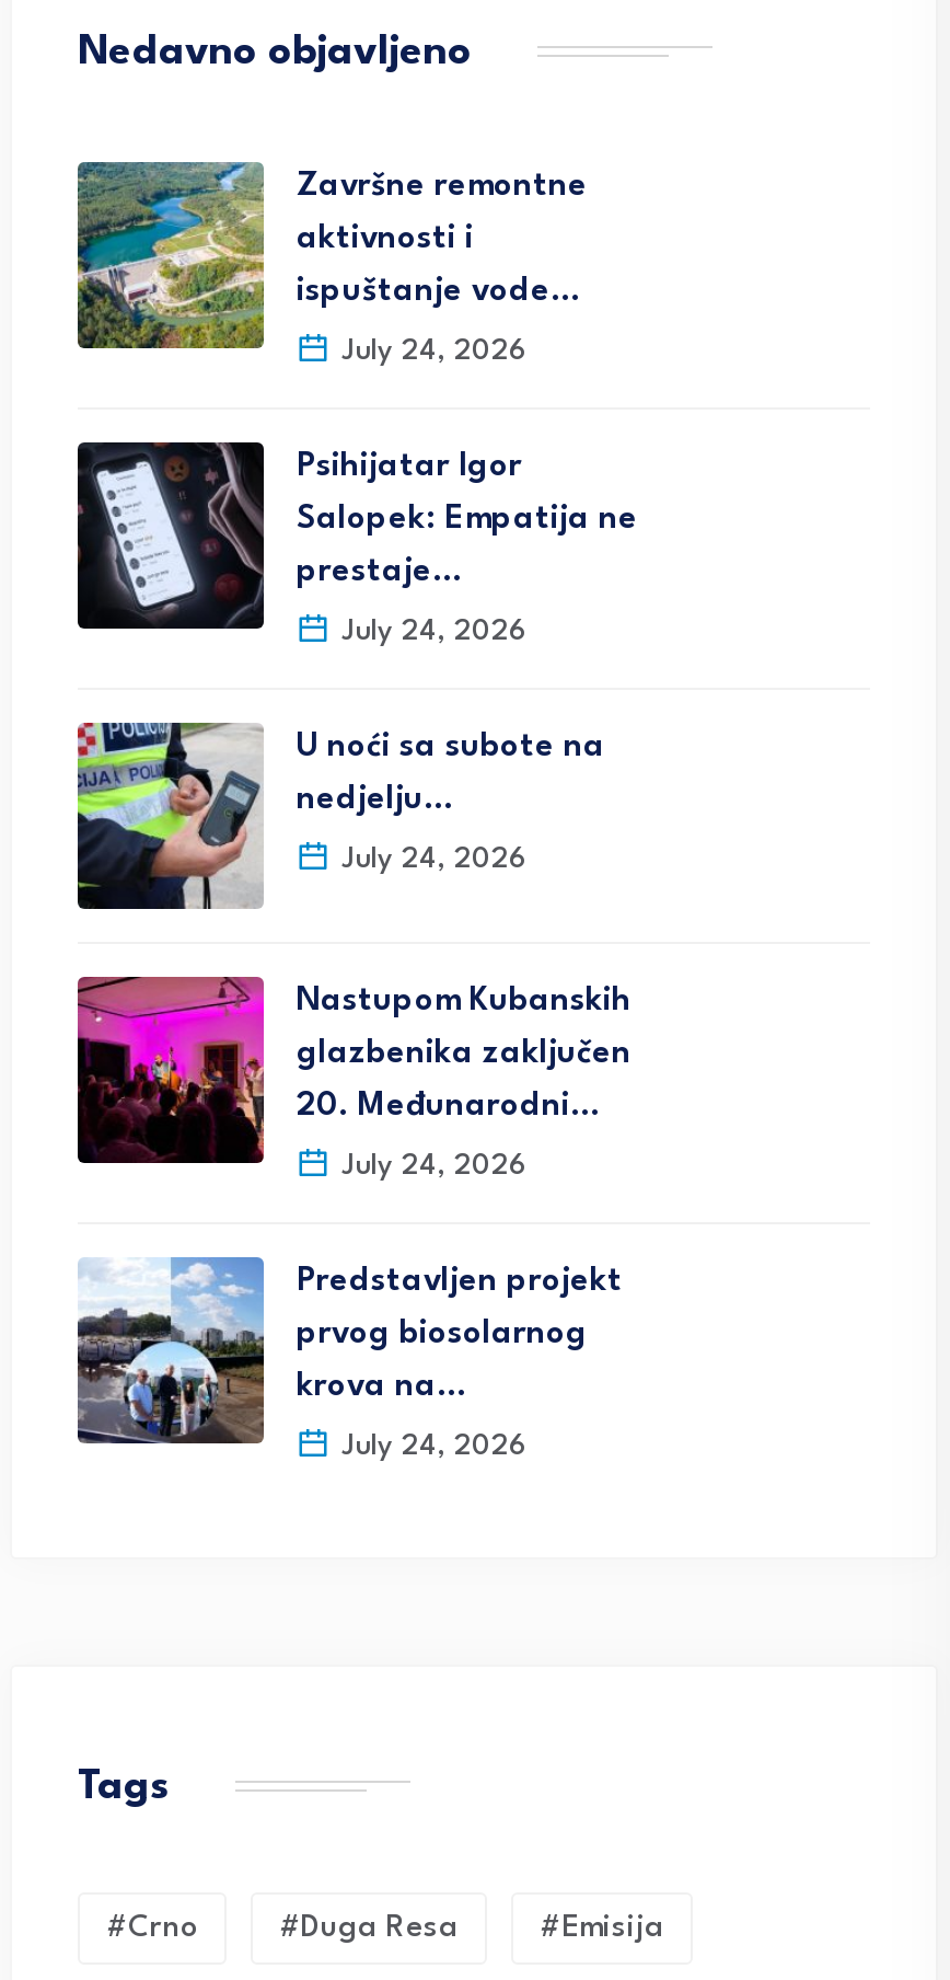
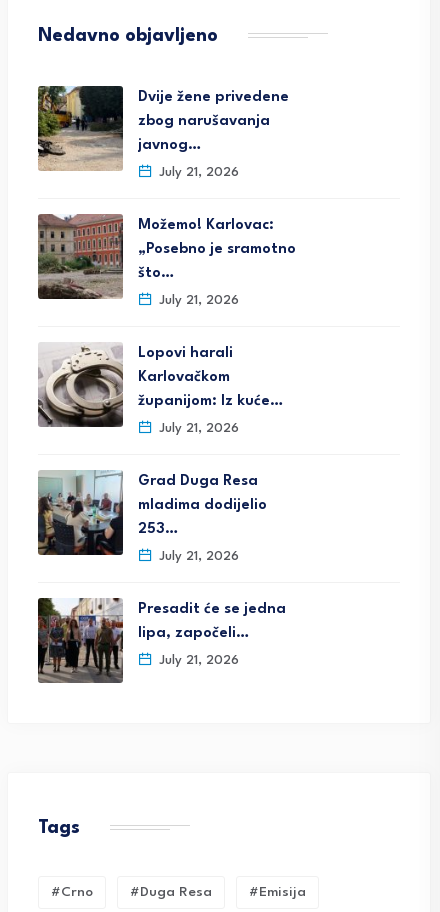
- [image]
- Završne remontne
+ [image]
+ Dvije žene privedene

- aktivnosti i
+ zbog narušavanja

- ispuštanje vode…
+ javnog…

- July 24, 2026
+ July 21, 2026

- [image]
- Psihijatar Igor
+ [image]
+ Možemo! Karlovac:

- Salopek: Empatija ne
+ „Posebno je sramotno

- prestaje…
+ što…

- July 24, 2026
+ July 21, 2026

- [image]
- U noći sa subote na
+ [image]
+ Lopovi harali

- nedjelju…
+ Karlovačkom

- July 24, 2026
+ županijom: Iz kuće…

- [image]
- glazbenika zaključen
+ [image]
+ Grad Duga Resa

- Nastupom Kubanskih
+ July 21, 2026

- 20. Međunarodni…
+ mladima dodijelio

- July 24, 2026
+ 253…

- [image]
- prvog biosolarnog
+ [image]
+ Presadit će se jedna

- Predstavljen projekt
+ July 21, 2026

- krova na…
+ lipa, započeli…

- July 24, 2026
+ July 21, 2026
